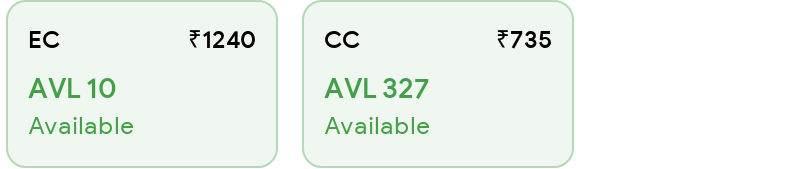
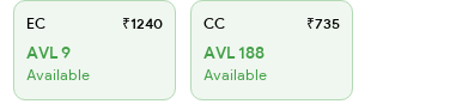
- AVL 10
+ AVL 9

- AVL 327
+ AVL 188
